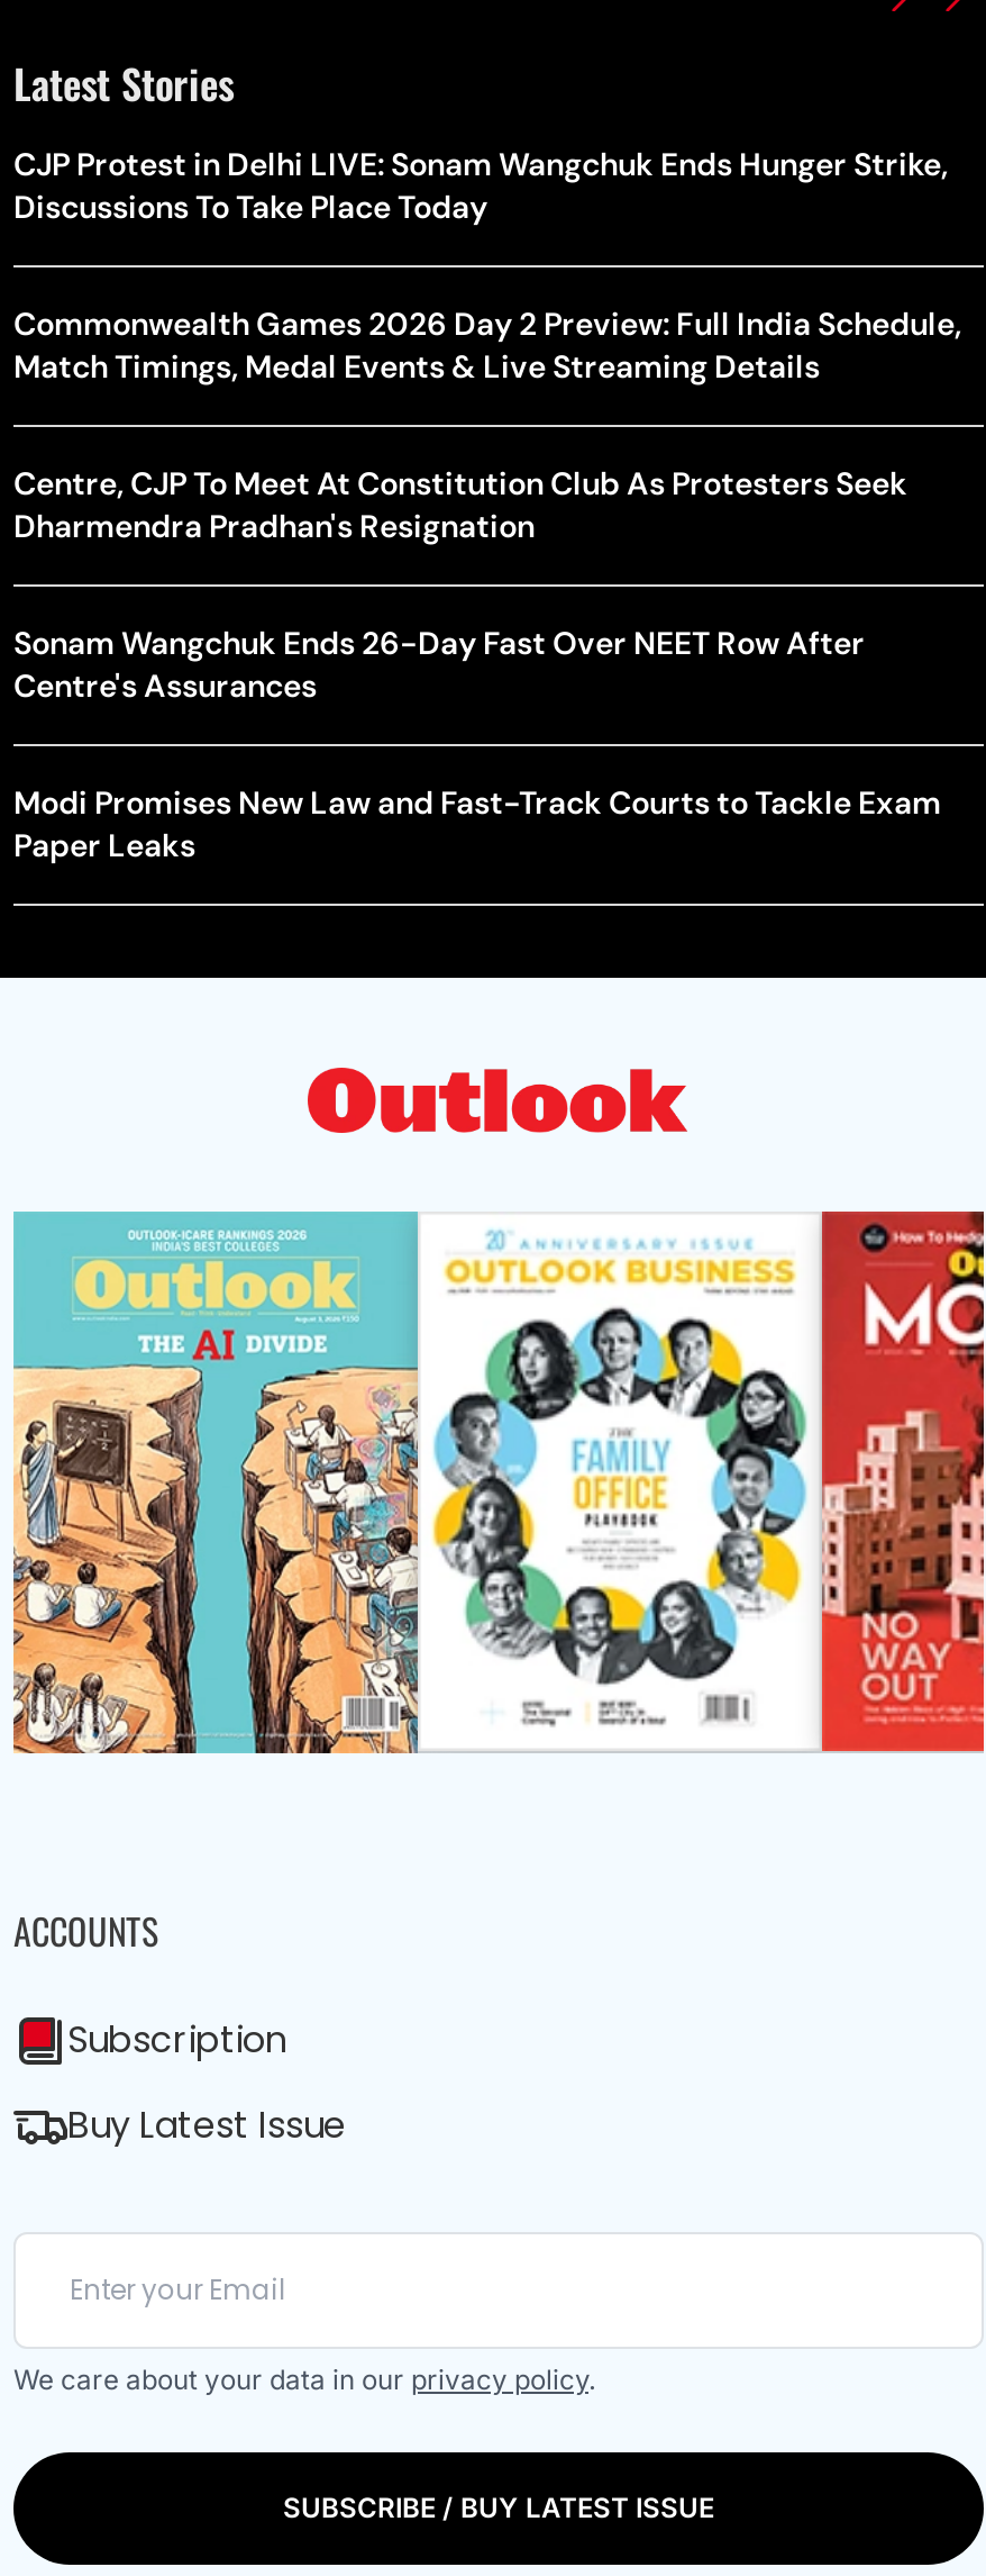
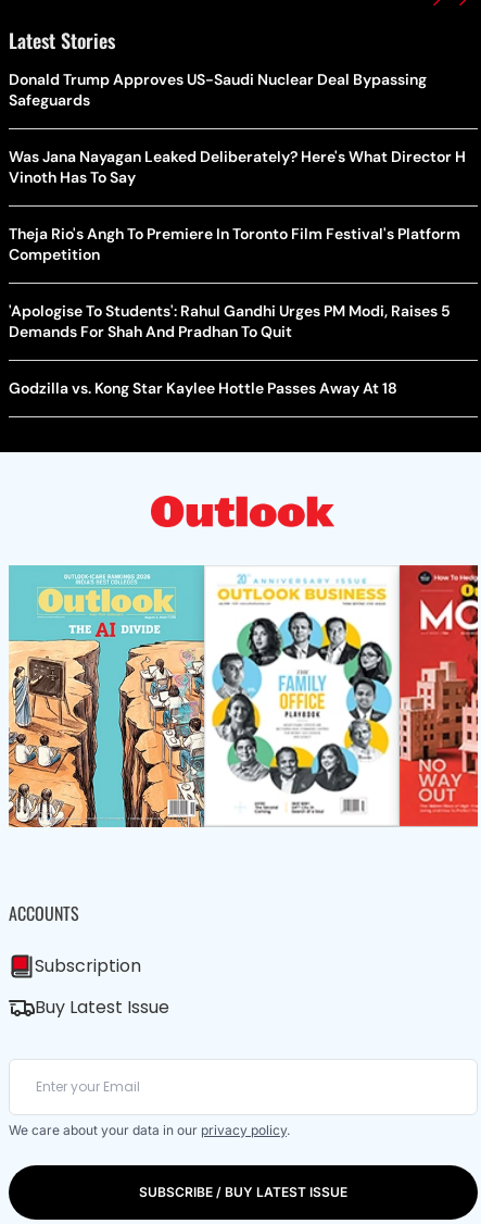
- CJP Protest in Delhi LIVE: Sonam Wangchuk Ends Hunger Strike,
- Discussions To Take Place Today
+ Donald Trump Approves US-Saudi Nuclear Deal Bypassing
+ Safeguards

- Commonwealth Games 2026 Day 2 Preview: Full India Schedule,
- Match Timings, Medal Events & Live Streaming Details
+ Was Jana Nayagan Leaked Deliberately? Here's What Director H
+ Vinoth Has To Say

- Centre, CJP To Meet At Constitution Club As Protesters Seek
- Dharmendra Pradhan's Resignation
+ Theja Rio's Angh To Premiere In Toronto Film Festival's Platform
+ Competition

- Sonam Wangchuk Ends 26-Day Fast Over NEET Row After
- Centre's Assurances
+ 'Apologise To Students': Rahul Gandhi Urges PM Modi, Raises 5
+ Demands For Shah And Pradhan To Quit

- Modi Promises New Law and Fast-Track Courts to Tackle Exam
- Paper Leaks
+ Godzilla vs. Kong Star Kaylee Hottle Passes Away At 18
